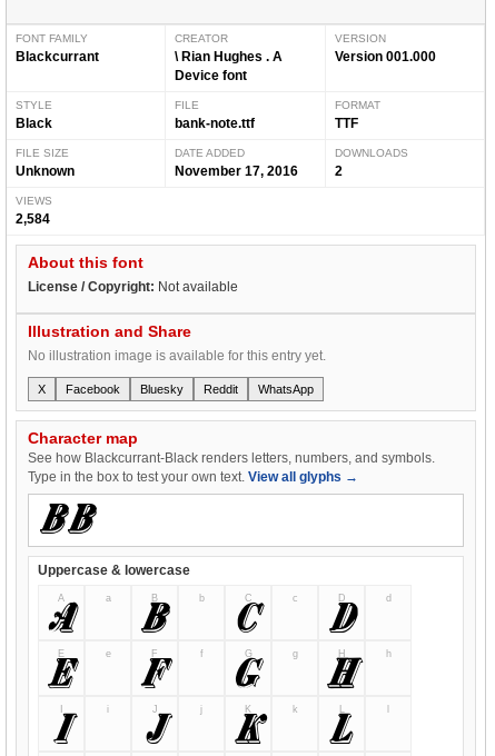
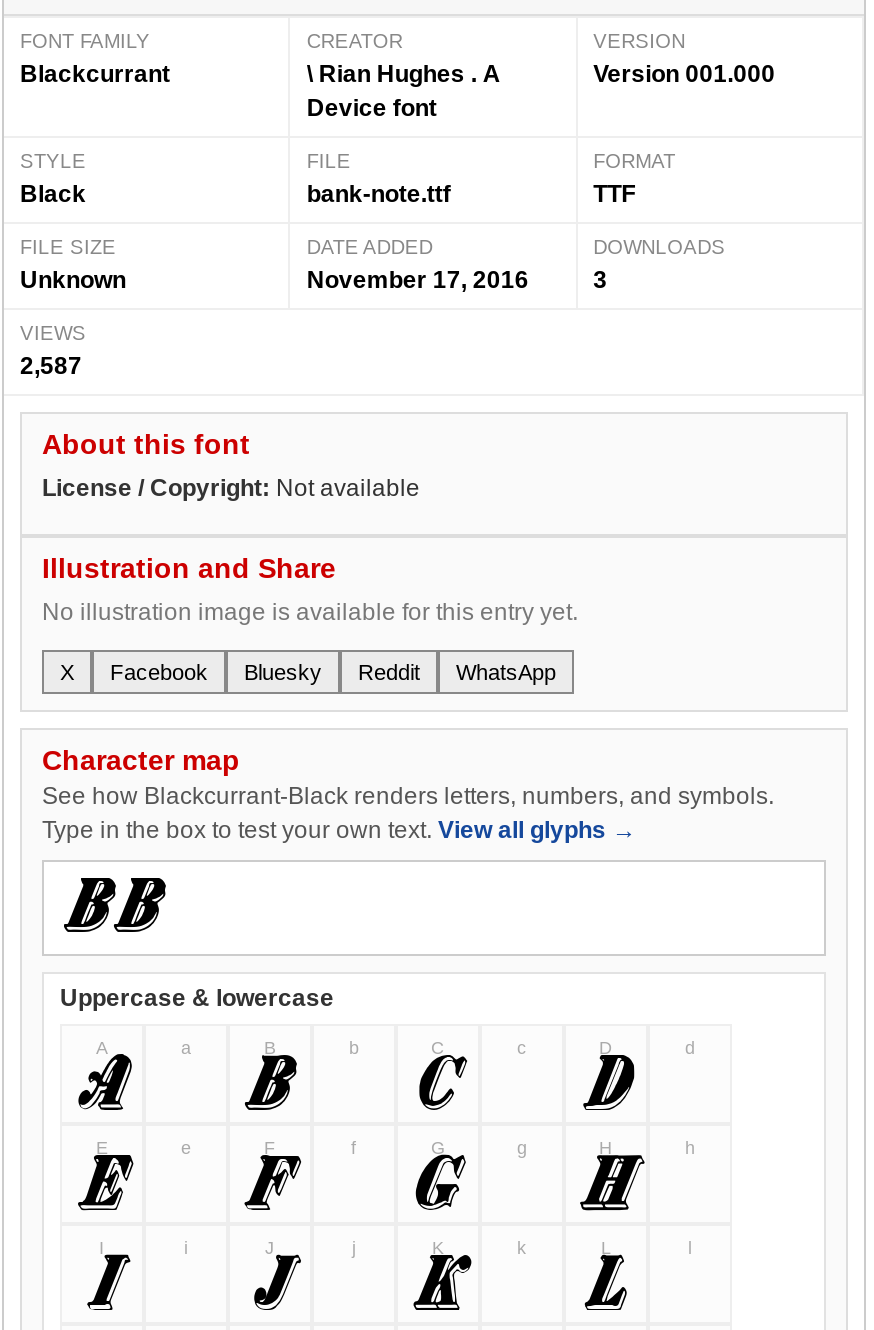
- 2
+ 3

- 2,584
+ 2,587
